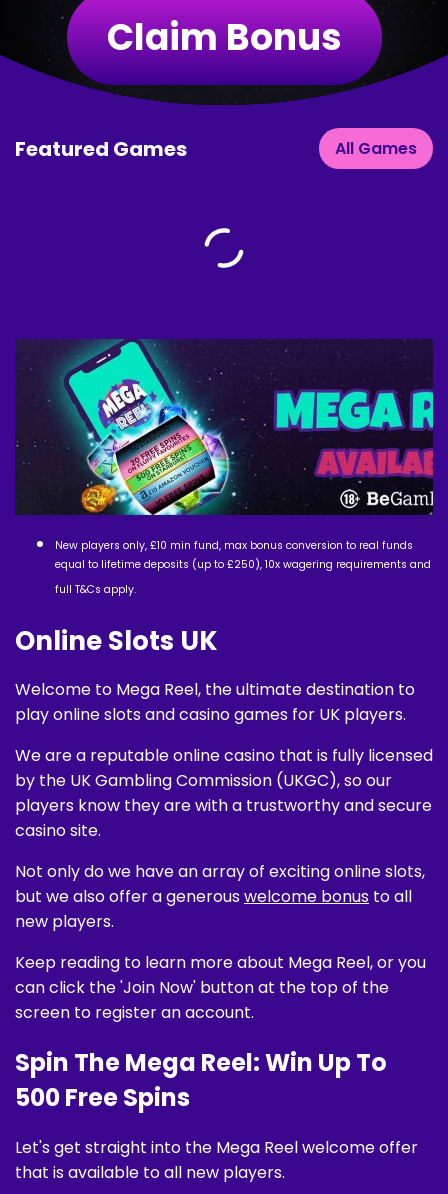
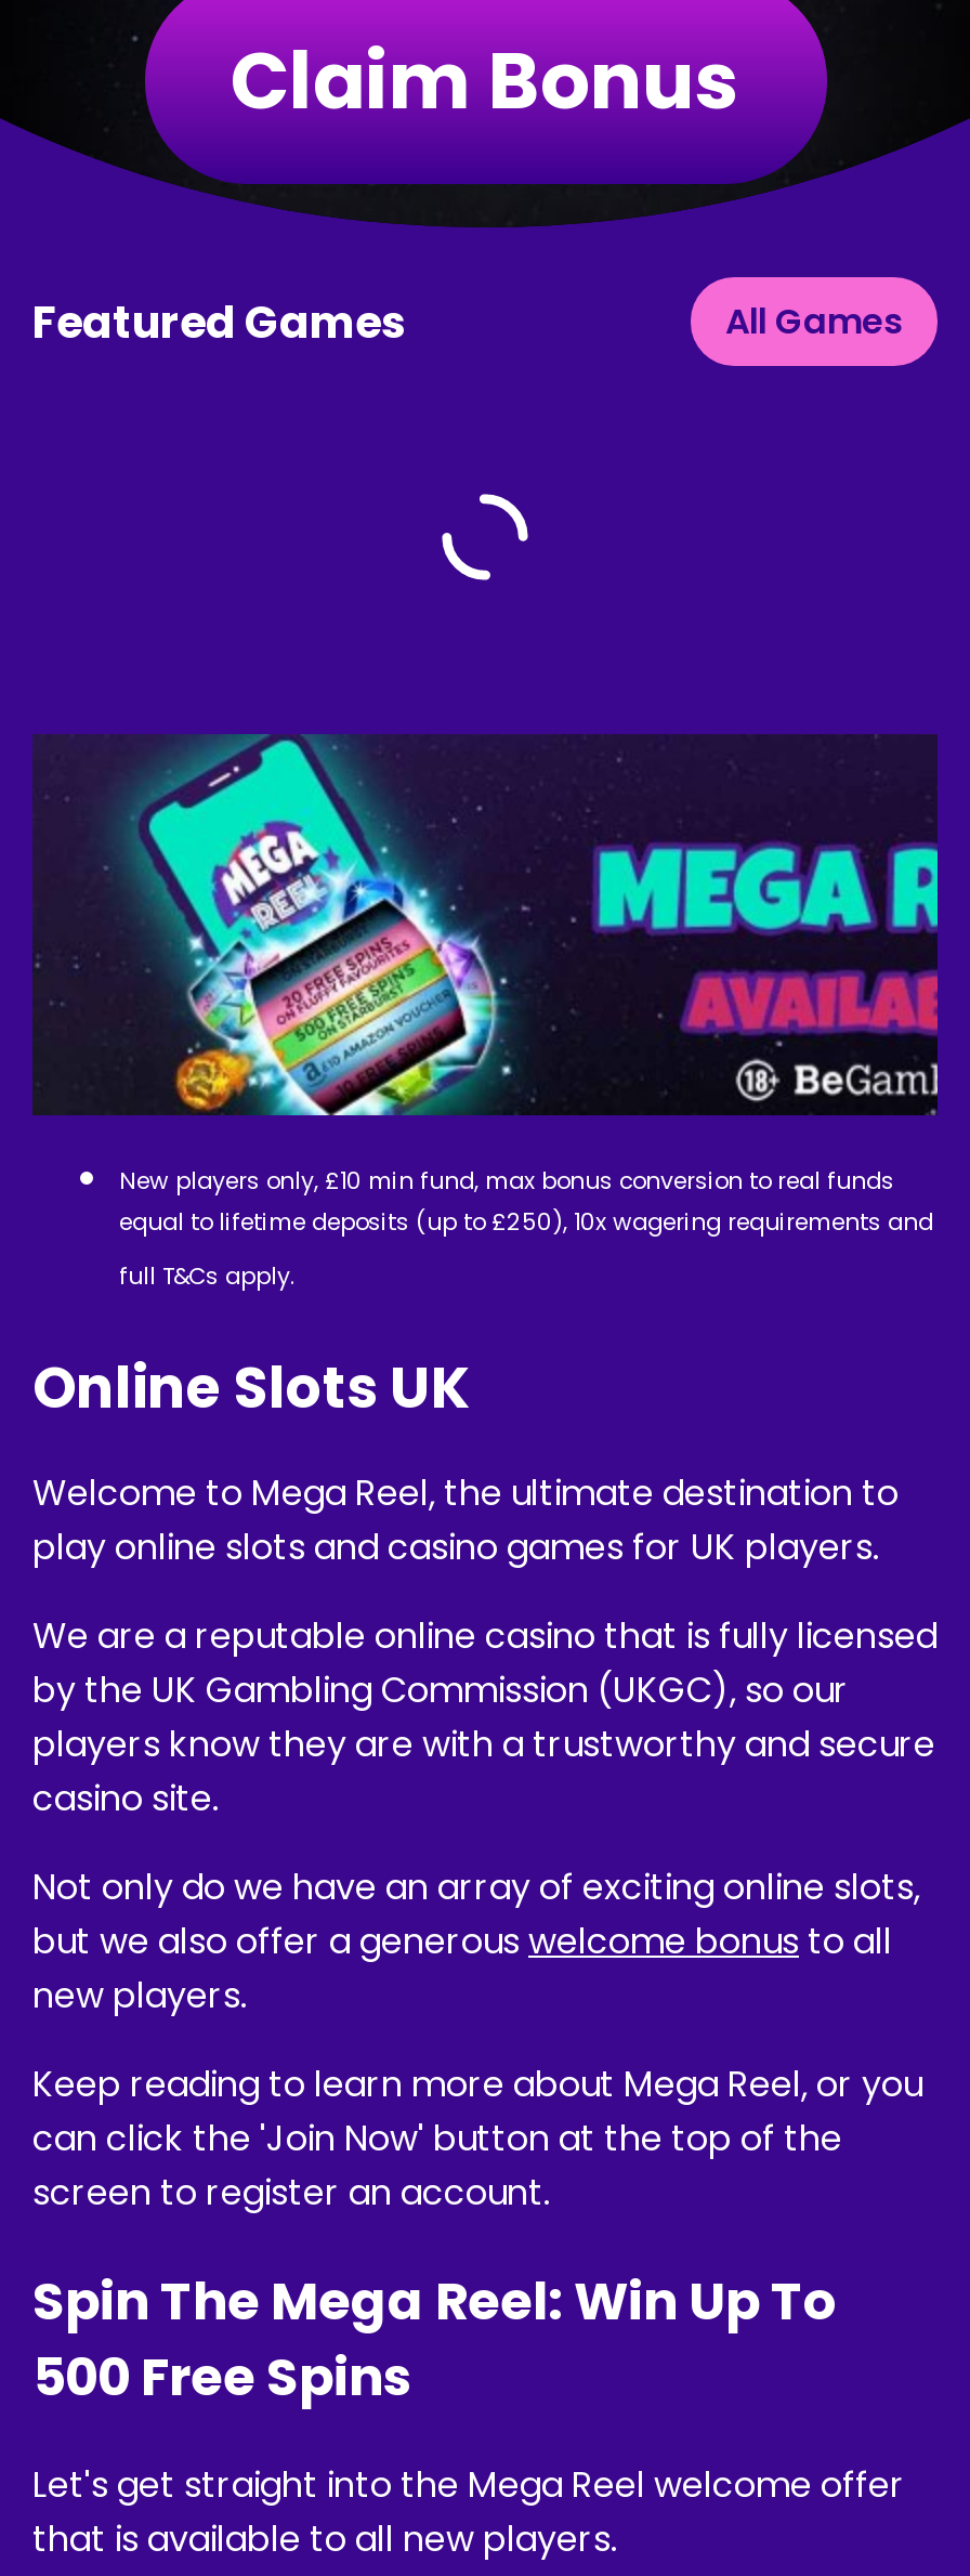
- [image]
+ [image]
